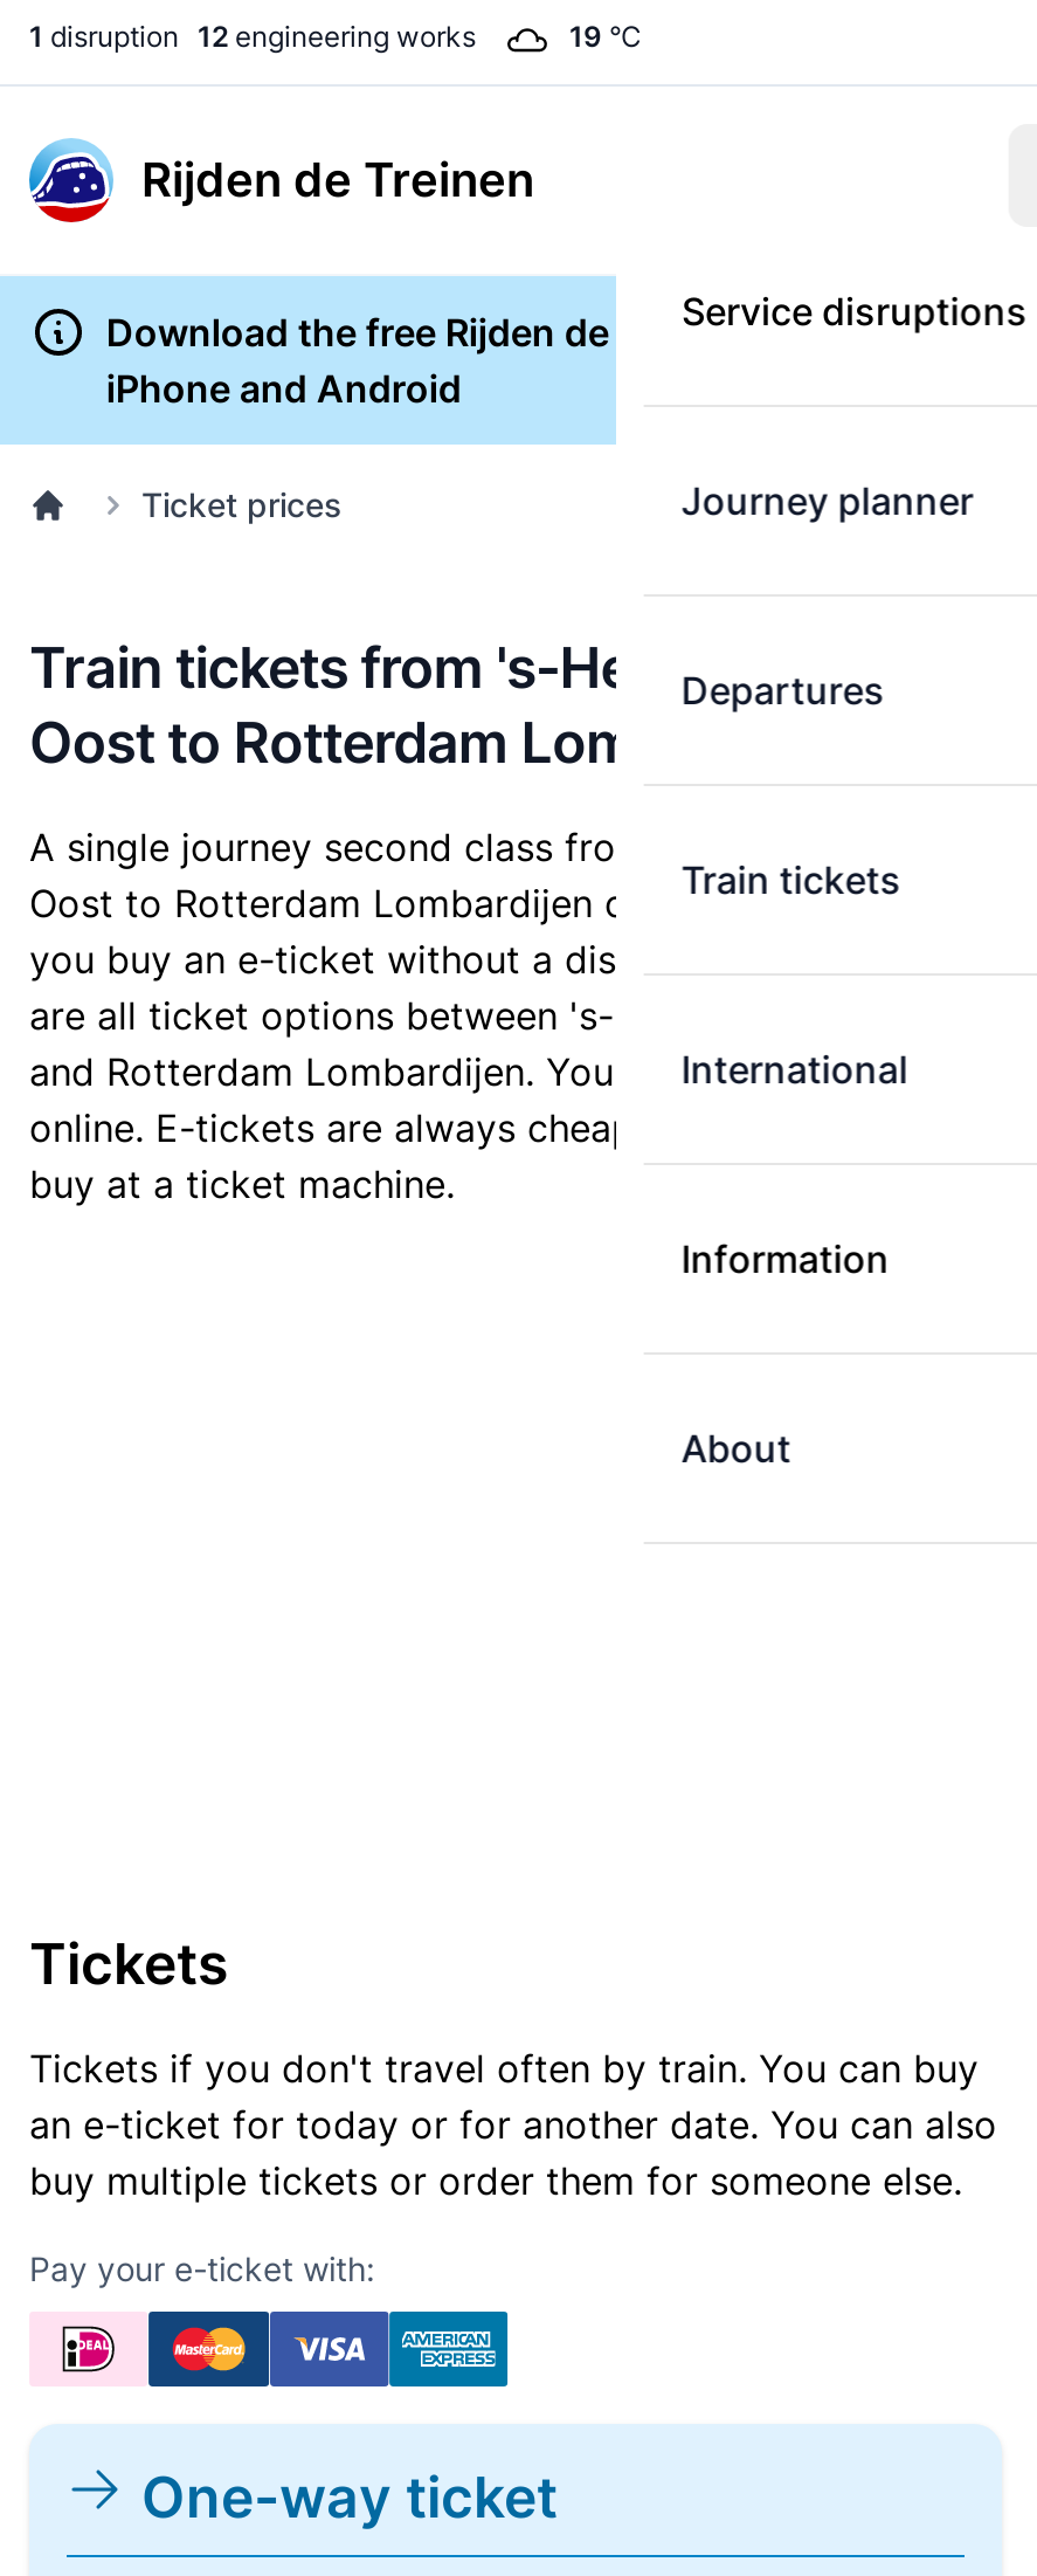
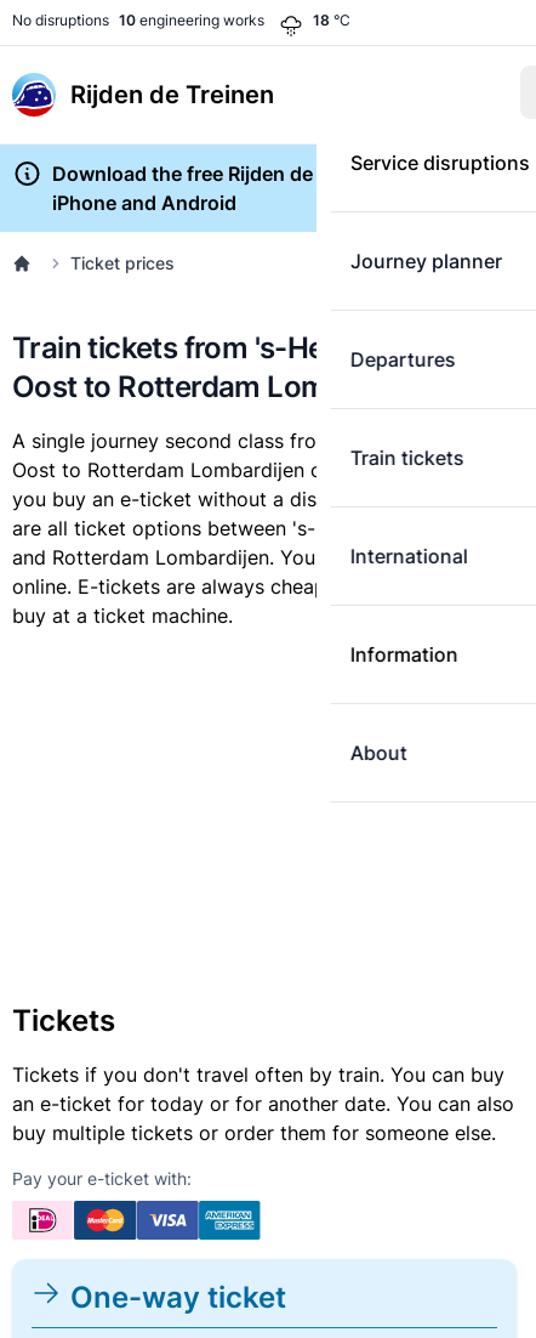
- 1 disruption 12 engineering works
+ No disruptions 10 engineering works

- 19 °C
+ 18 °C
